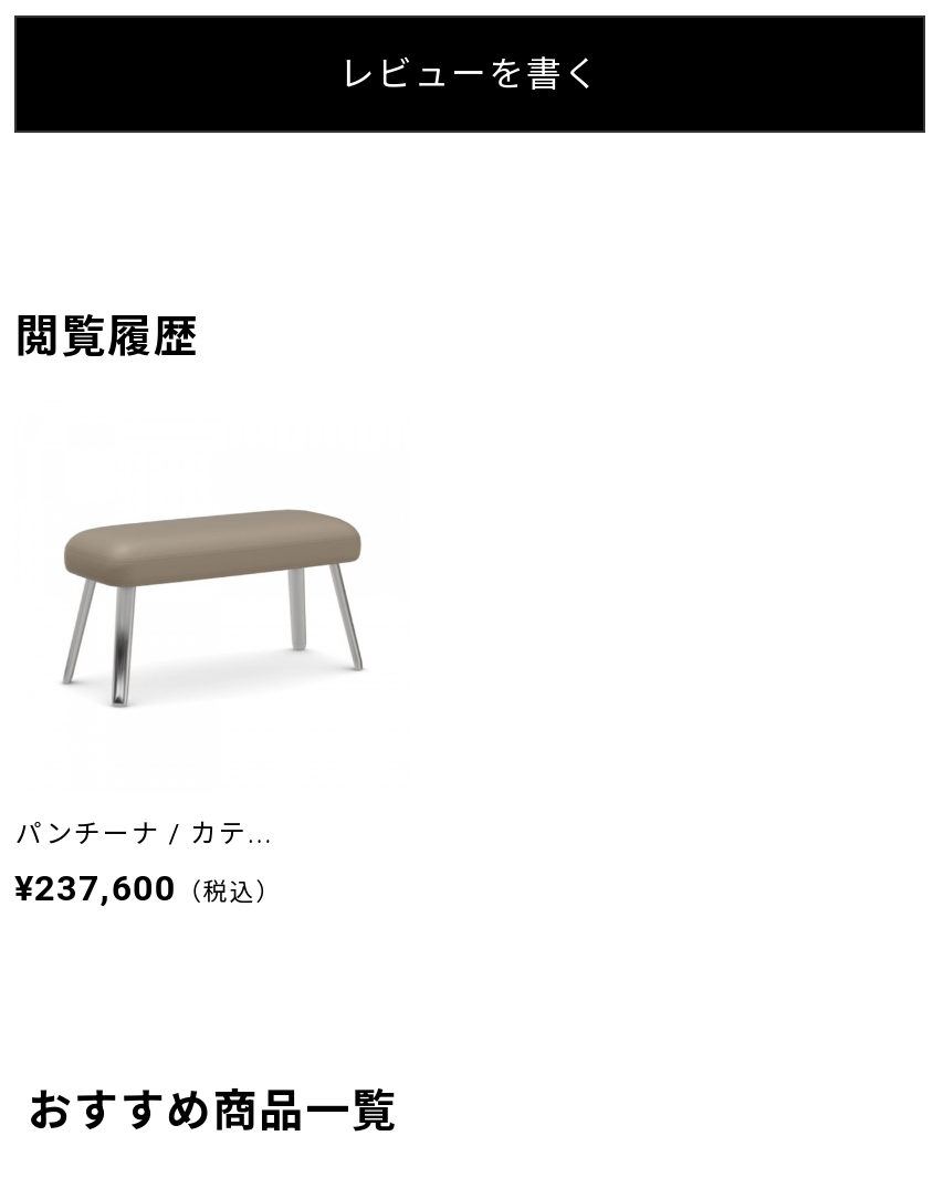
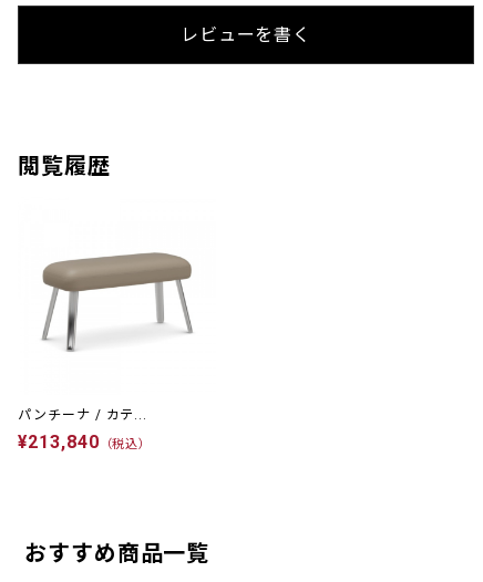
- ¥237,600（税込）
+ ¥213,840（税込）
